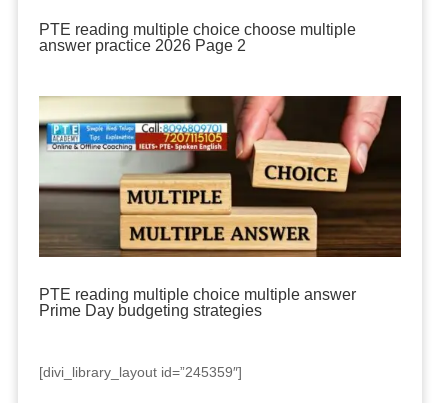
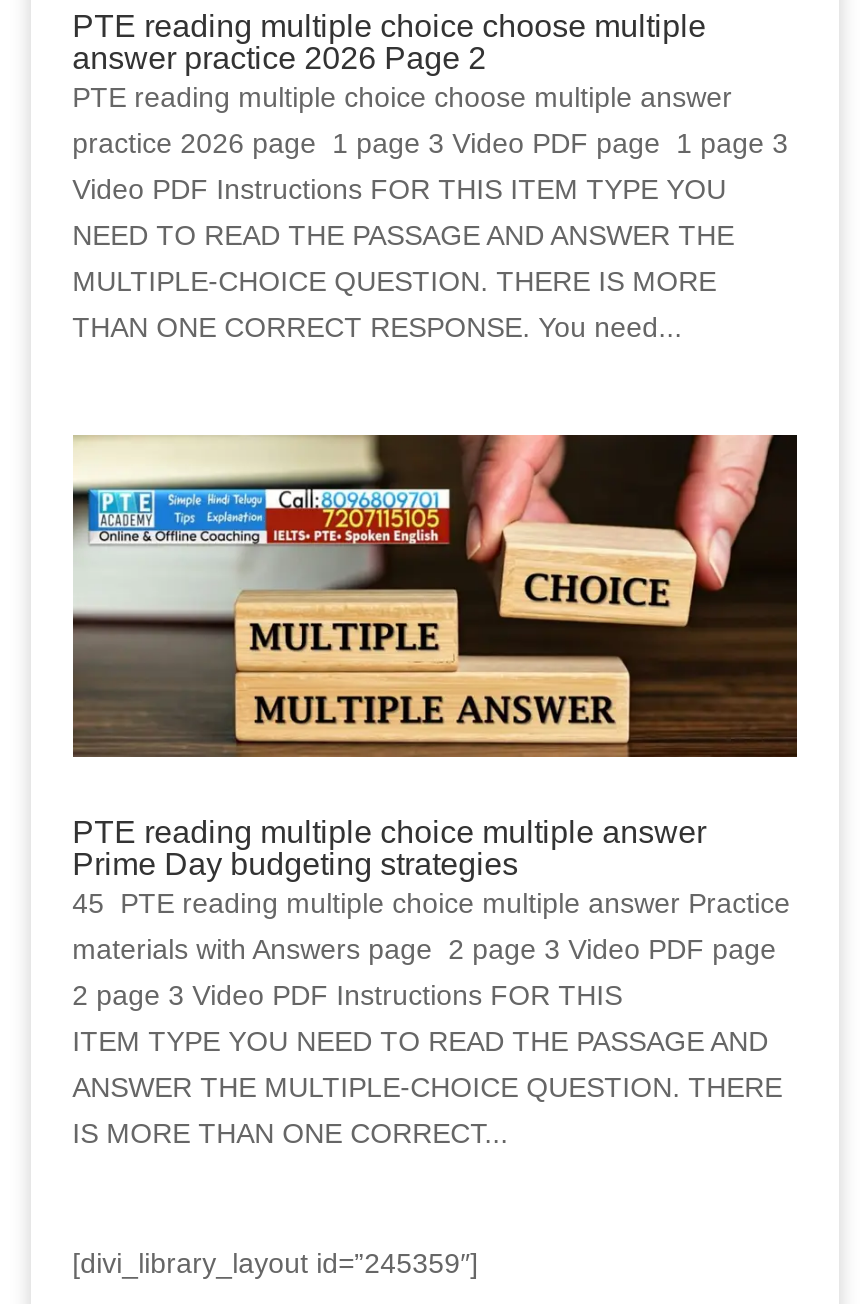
+ PTE reading multiple choice choose multiple answer
+ practice 2026 page 1 page 3 Video PDF page 1 page 3
+ Video PDF Instructions FOR THIS ITEM TYPE YOU
+ NEED TO READ THE PASSAGE AND ANSWER THE
+ MULTIPLE-CHOICE QUESTION. THERE IS MORE
+ THAN ONE CORRECT RESPONSE. You need...

+ 45 PTE reading multiple choice multiple answer Practice
+ materials with Answers page 2 page 3 Video PDF page
+ 2 page 3 Video PDF Instructions FOR THIS
+ ITEM TYPE YOU NEED TO READ THE PASSAGE AND
+ ANSWER THE MULTIPLE-CHOICE QUESTION. THERE
+ IS MORE THAN ONE CORRECT...
